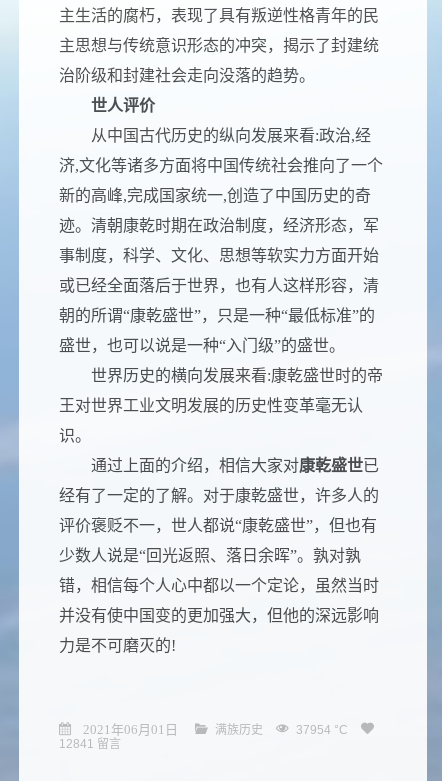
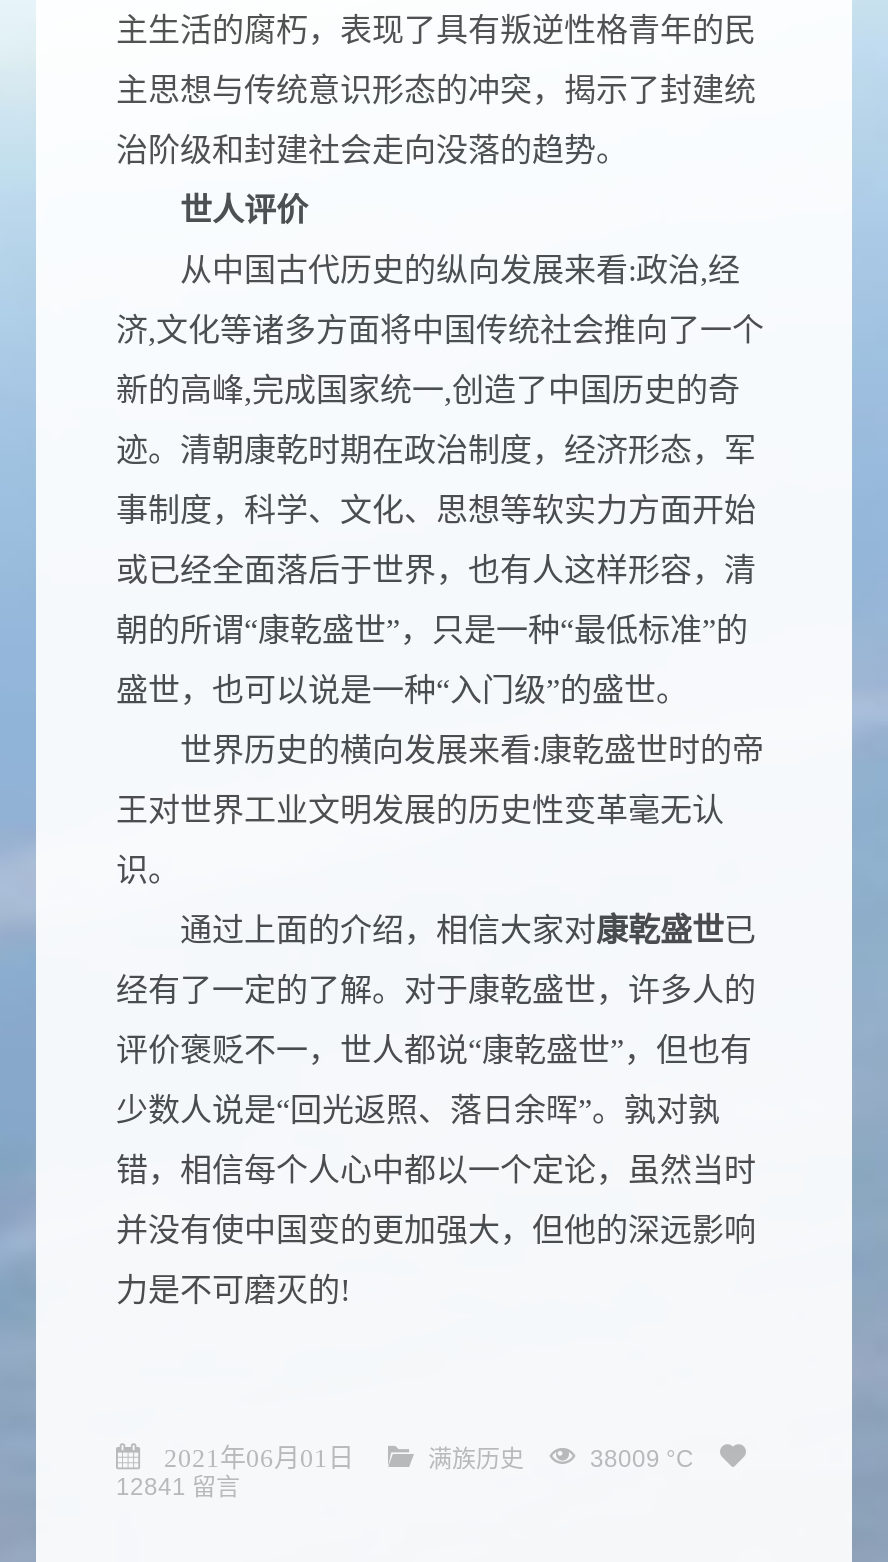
- 37954 °C
+ 38009 °C
